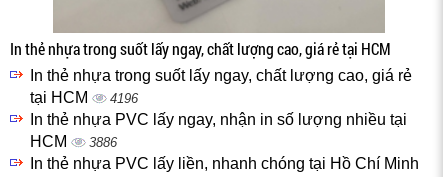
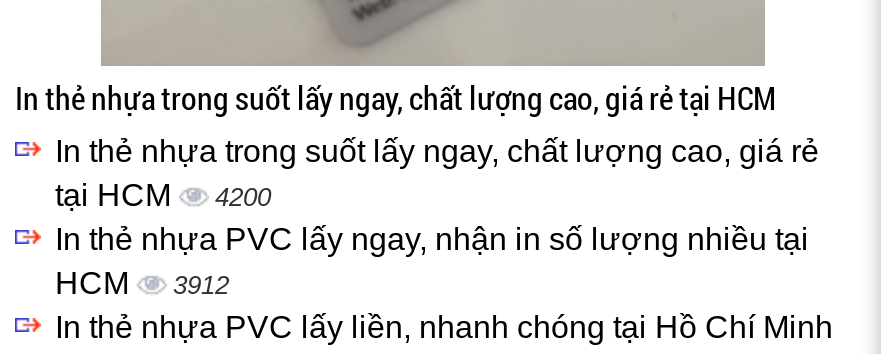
- tại HCM 4196
+ tại HCM 4200

- HCM 3886
+ HCM 3912
